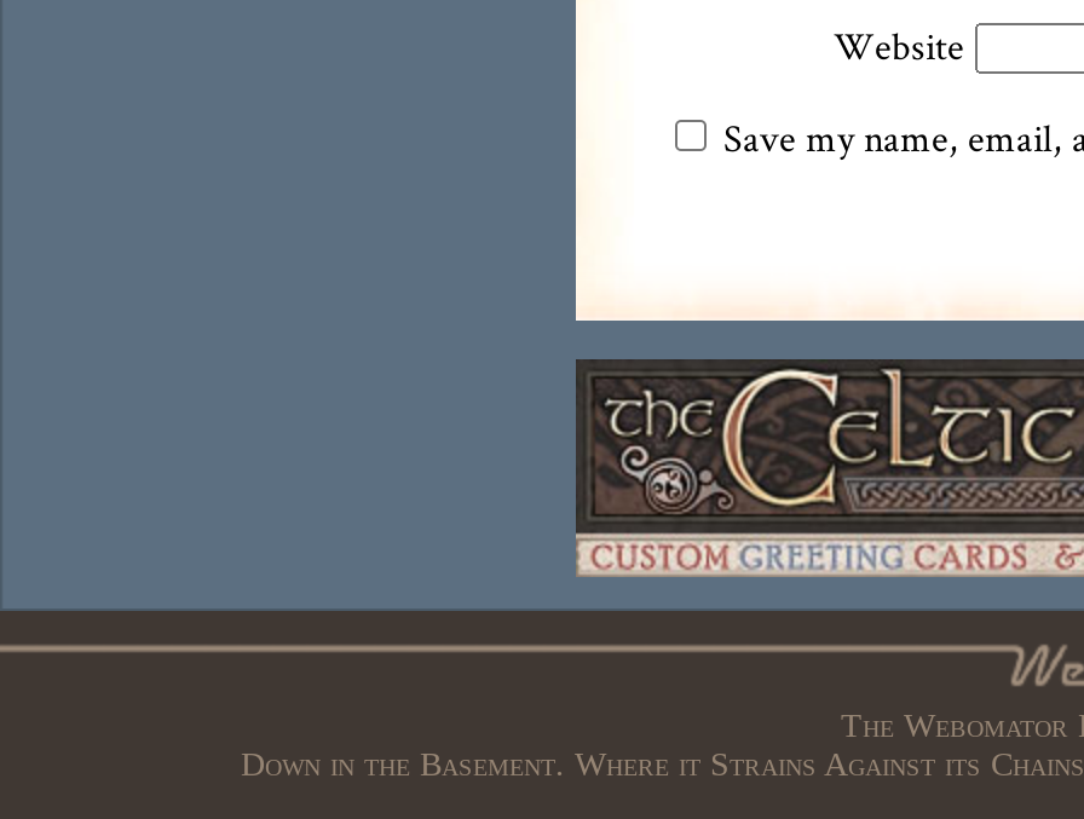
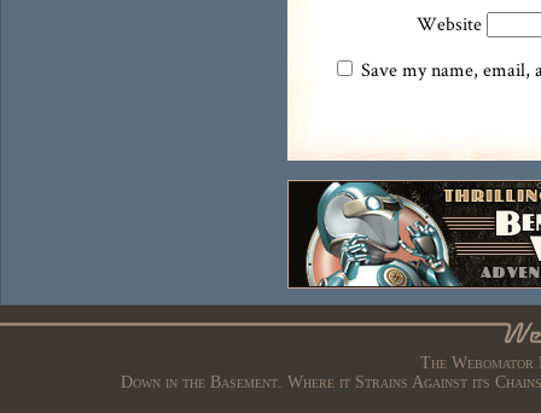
- [image]
+ [image]
